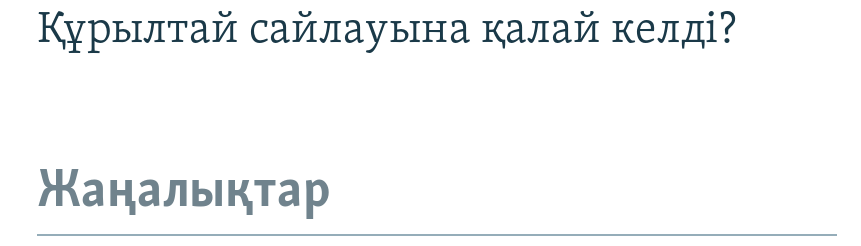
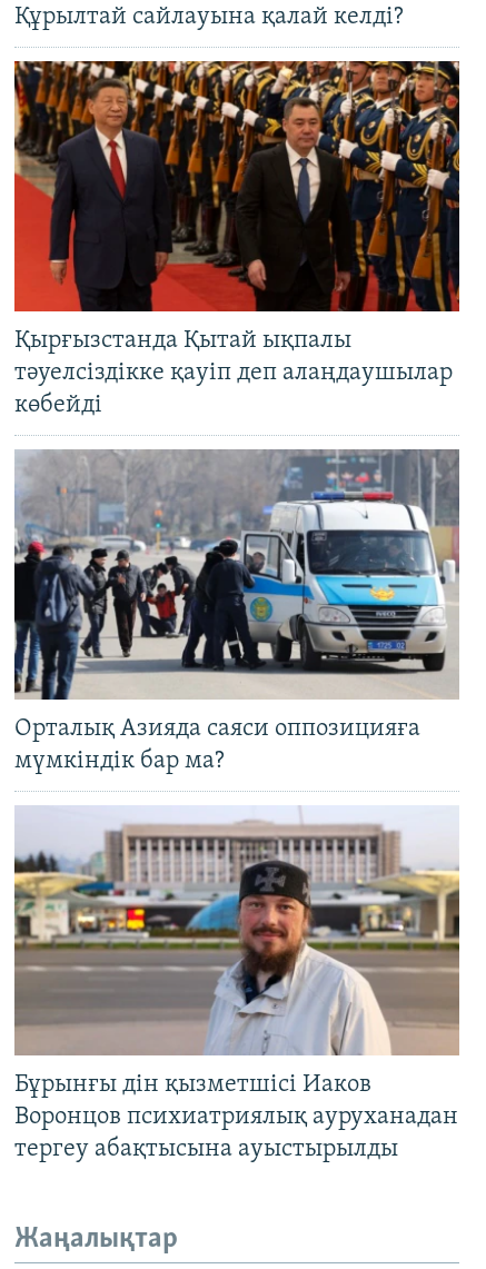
+ [image]
+ Қырғызстанда Қытай ықпалы
+ тәуелсіздікке қауіп деп алаңдаушылар
+ көбейді

+ [image]
+ Орталық Азияда саяси оппозицияға
+ мүмкіндік бар ма?

+ [image]
+ Бұрынғы дін қызметшісі Иаков
+ Воронцов психиатриялық ауруханадан
+ тергеу абақтысына ауыстырылды
